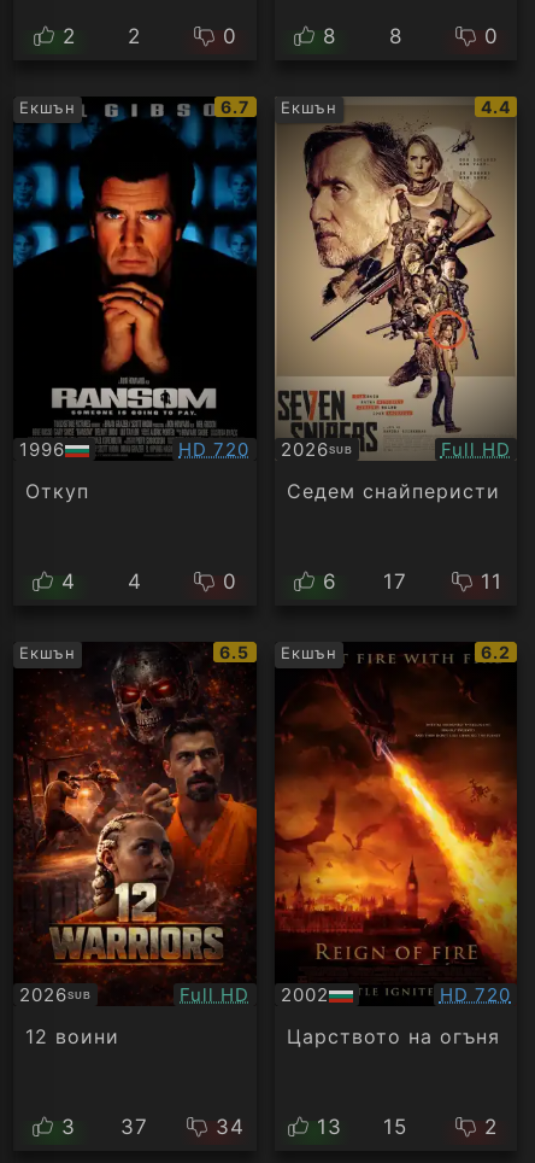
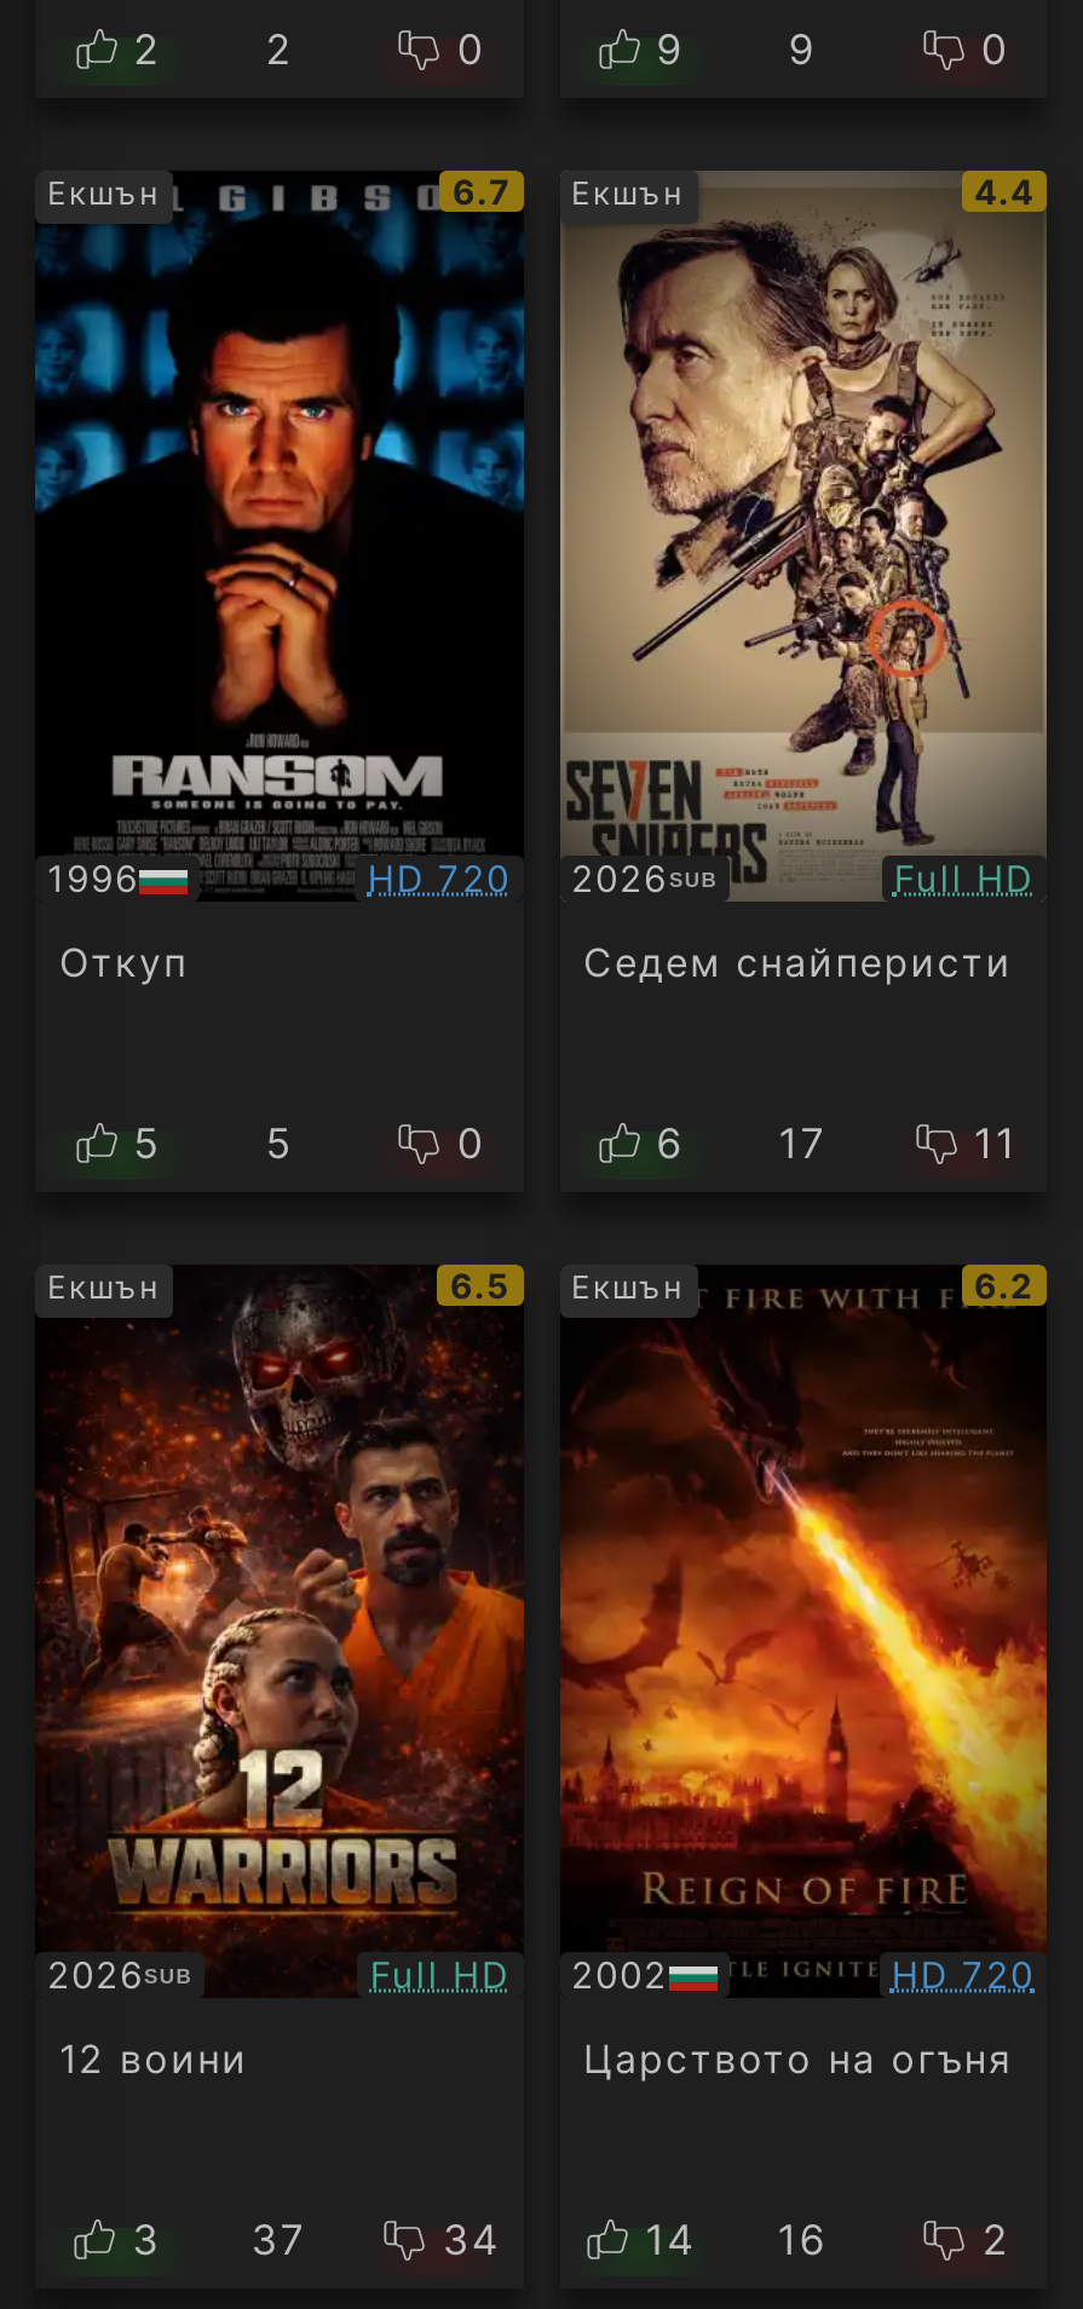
- 8
+ 9

- 8
+ 9

- 4
+ 5

- 4
+ 5

- 13
+ 14

- 15
+ 16
